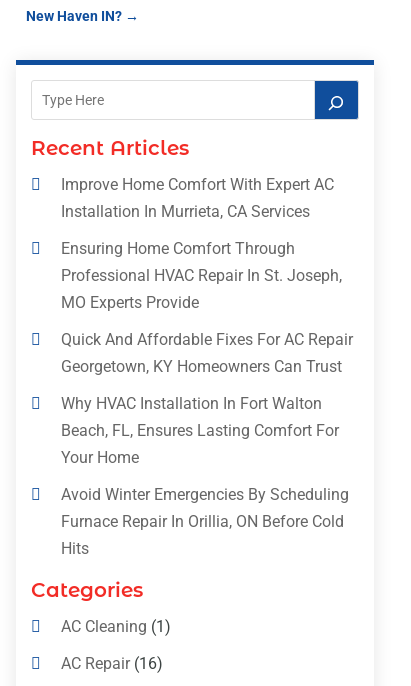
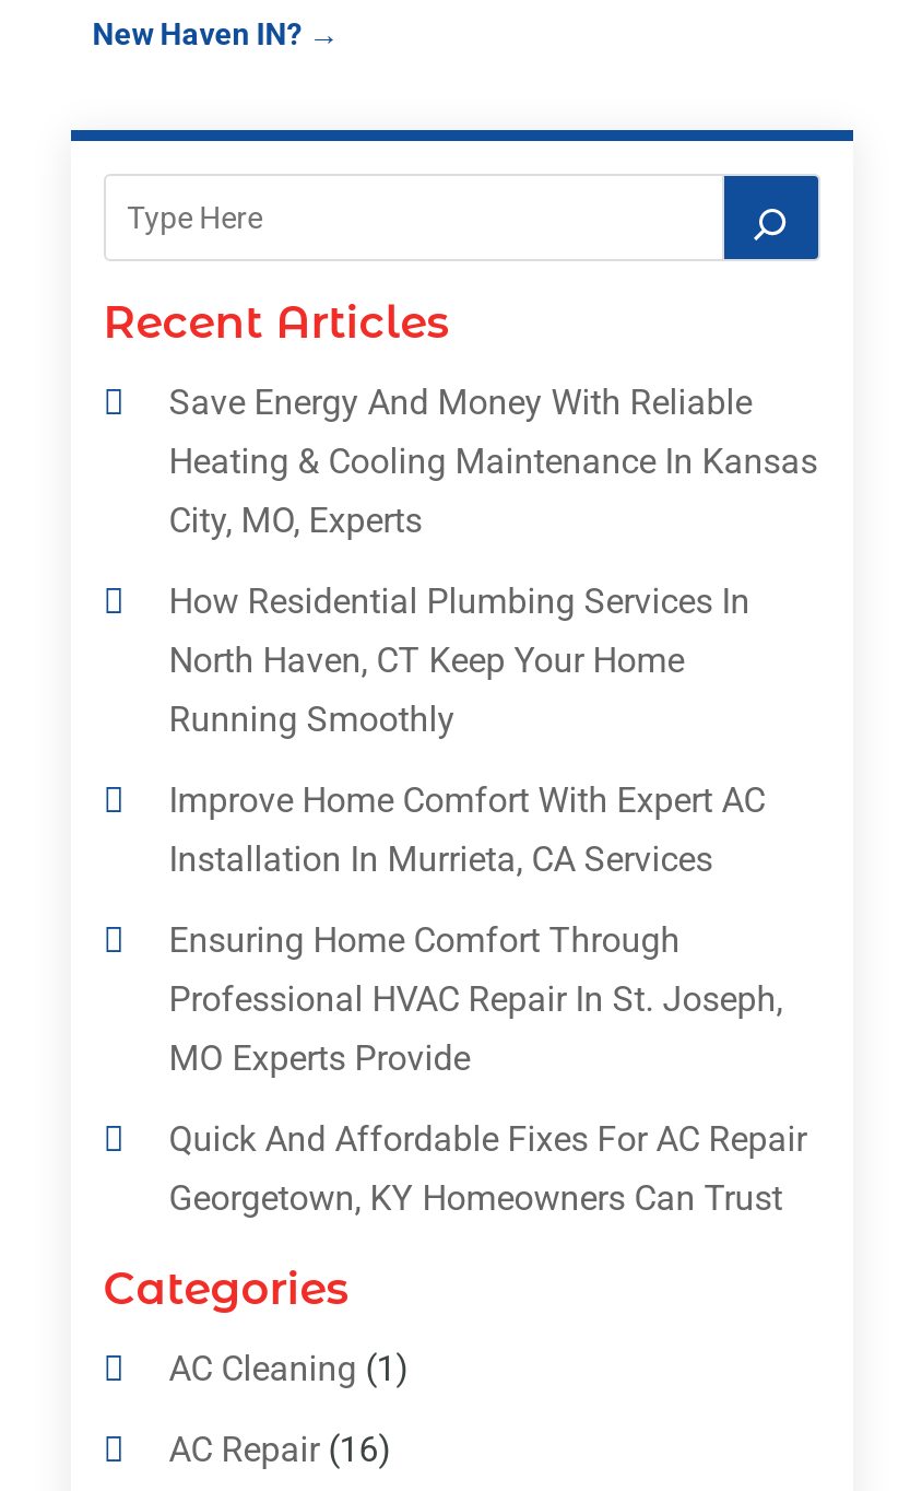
+ Save Energy And Money With Reliable
+ Heating & Cooling Maintenance In Kansas
+ City, MO, Experts
+ How Residential Plumbing Services In
+ North Haven, CT Keep Your Home
+ Running Smoothly

moved down: Improve Home Comfort With Expert AC | Installation In Murrieta, CA Services | Ensuring Home Comfort Through | Professional HVAC Repair In St. Joseph, | MO Experts Provide | Quick And Affordable Fixes For AC Repair | Georgetown, KY Homeowners Can Trust

- Why HVAC Installation In Fort Walton
- Beach, FL, Ensures Lasting Comfort For
- Your Home
- Avoid Winter Emergencies By Scheduling
- Furnace Repair In Orillia, ON Before Cold
- Hits
